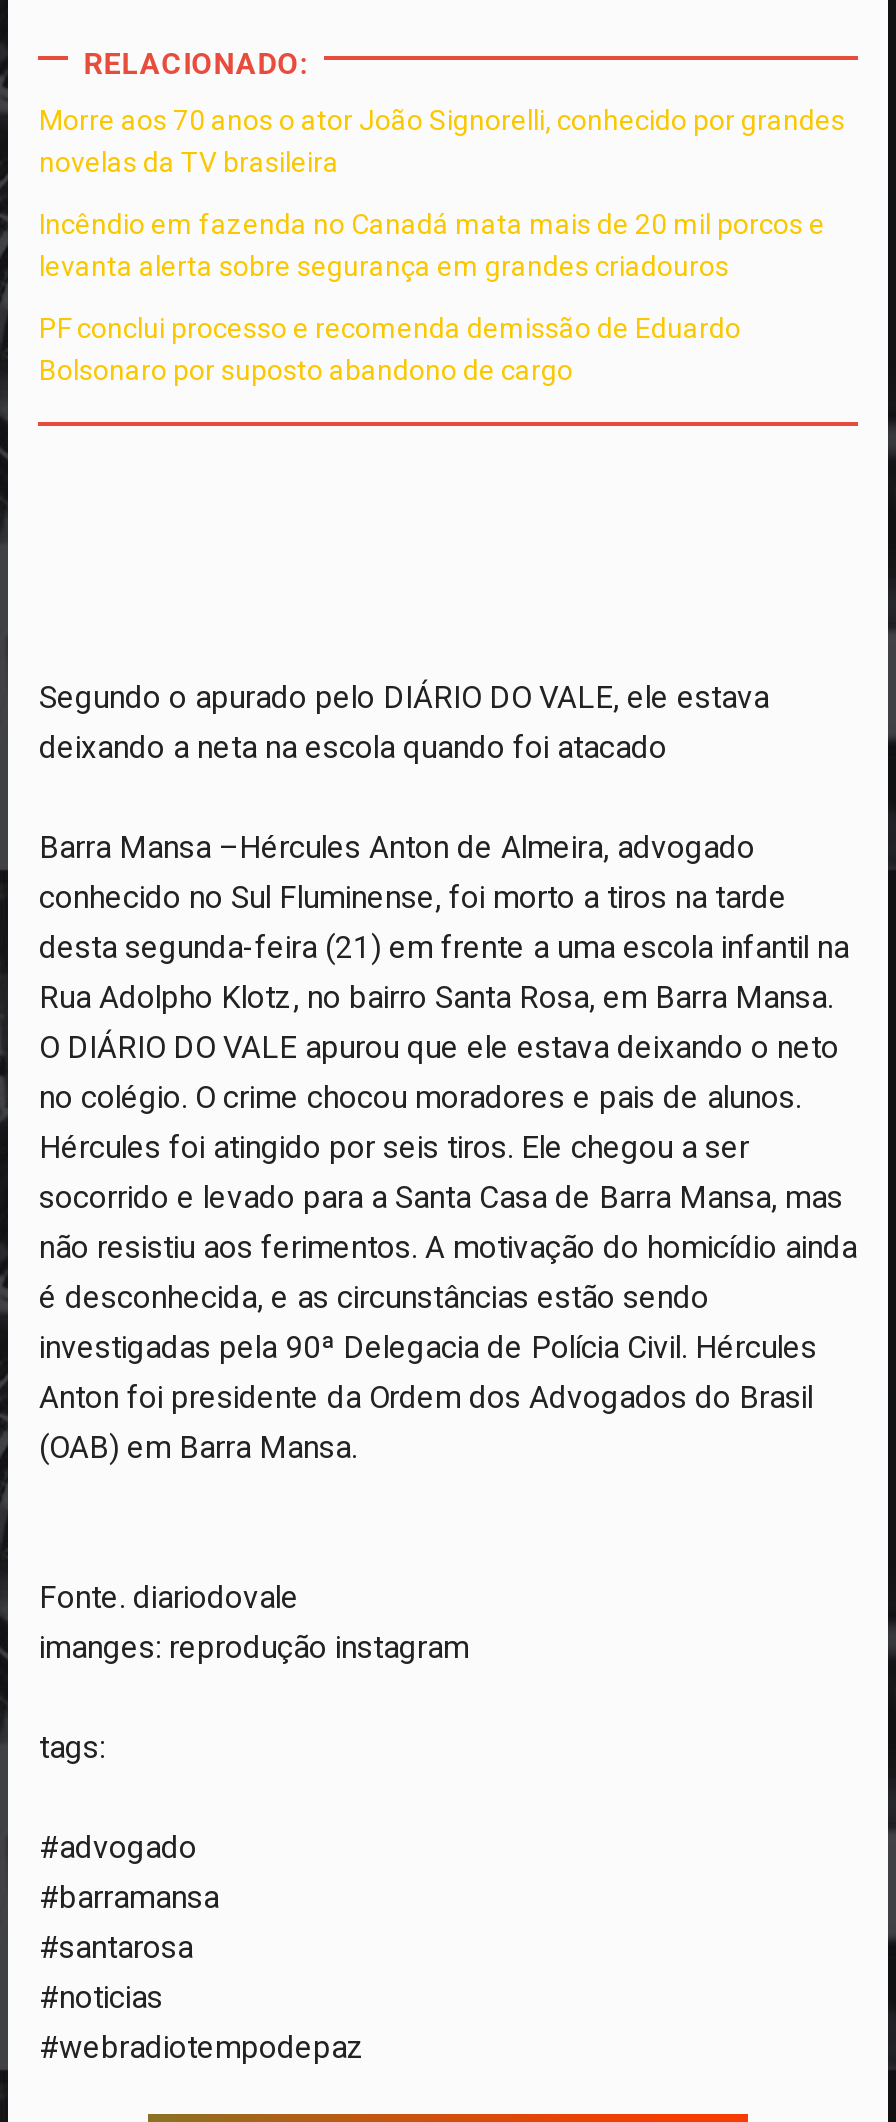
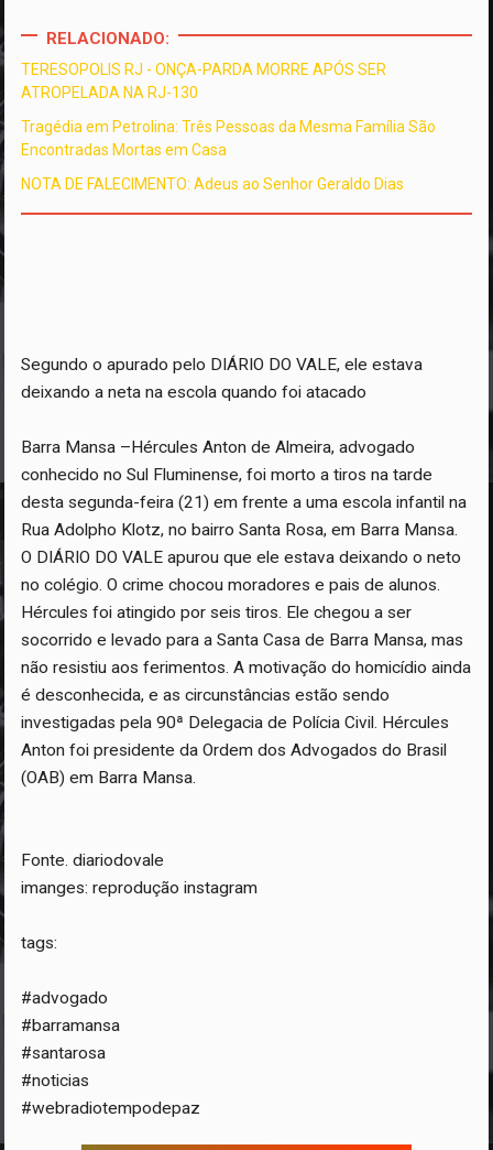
- Morre aos 70 anos o ator João Signorelli, conhecido por grandes
- novelas da TV brasileira
+ TERESOPOLIS RJ - ONÇA-PARDA MORRE APÓS SER
+ ATROPELADA NA RJ-130

- Incêndio em fazenda no Canadá mata mais de 20 mil porcos e
- levanta alerta sobre segurança em grandes criadouros
+ Tragédia em Petrolina: Três Pessoas da Mesma Família São
+ Encontradas Mortas em Casa

- PF conclui processo e recomenda demissão de Eduardo
- Bolsonaro por suposto abandono de cargo
+ NOTA DE FALECIMENTO: Adeus ao Senhor Geraldo Dias
